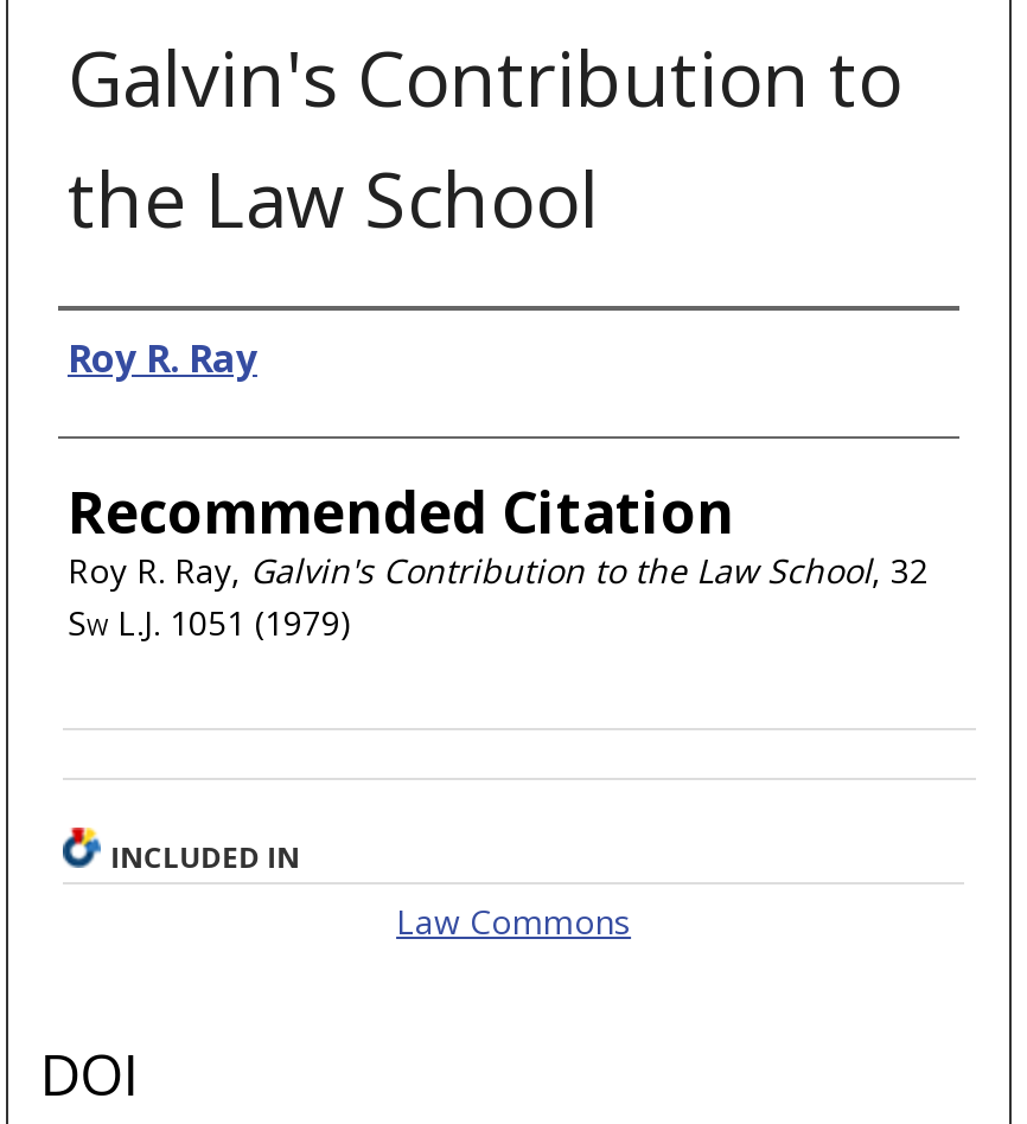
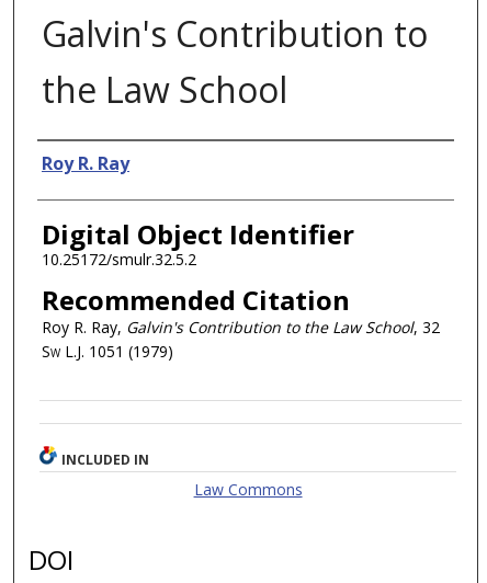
+ Digital Object Identifier
+ 10.25172/smulr.32.5.2
